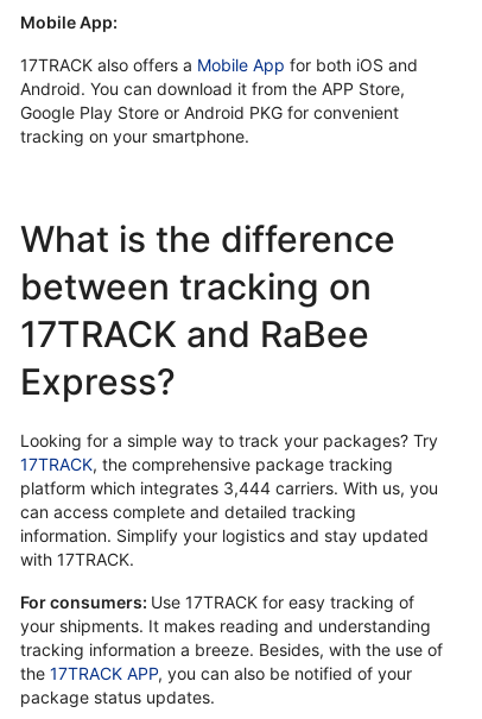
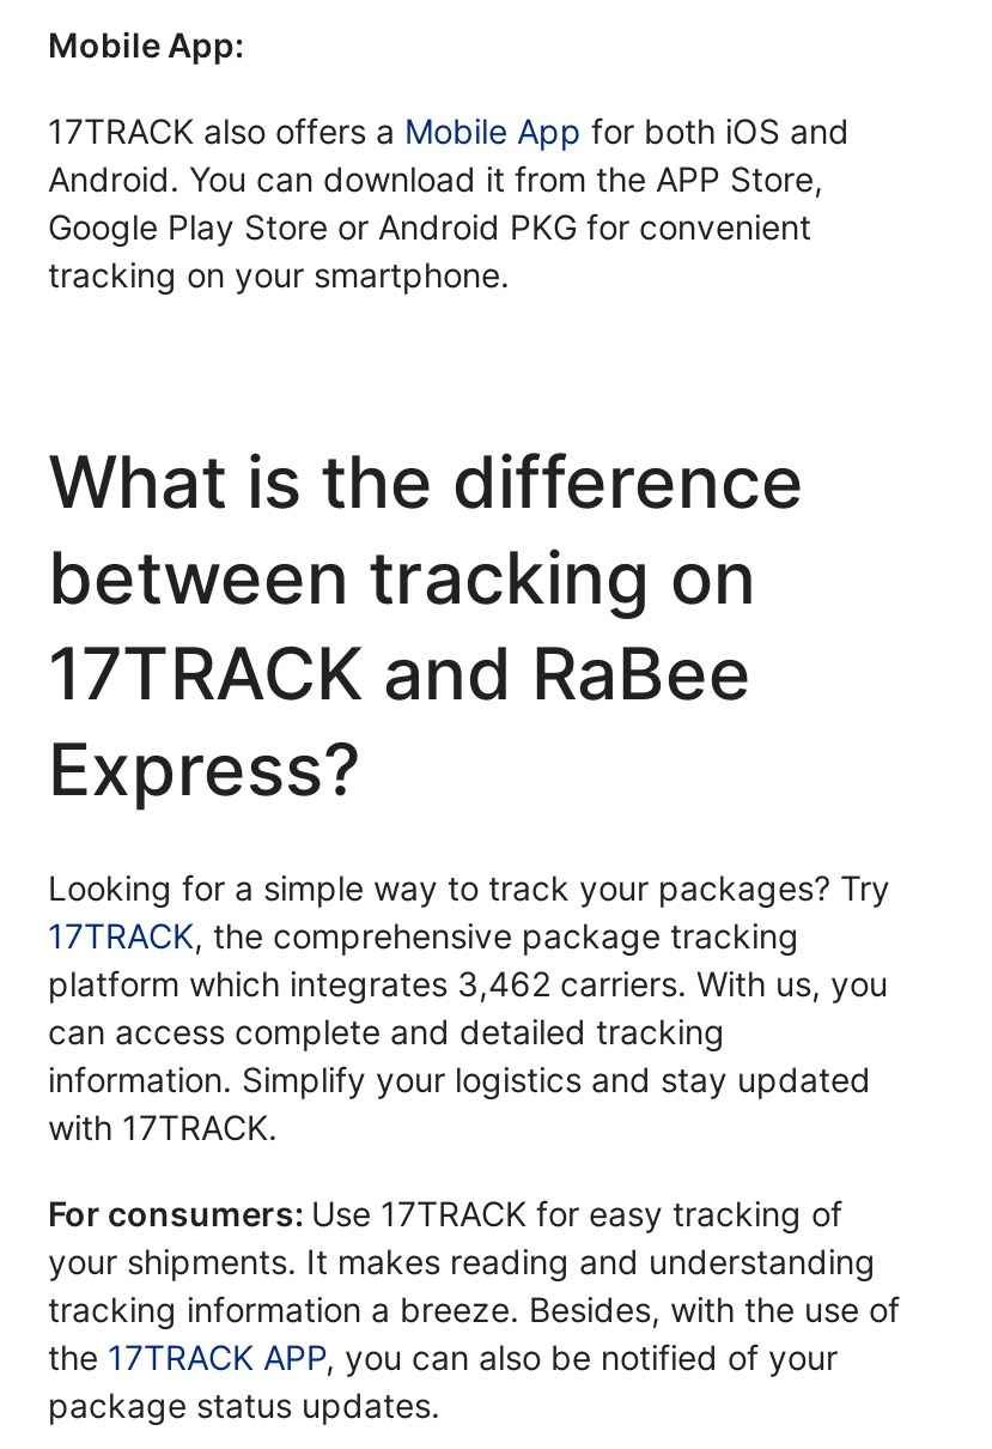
- platform which integrates 3,444 carriers. With us, you
+ platform which integrates 3,462 carriers. With us, you
